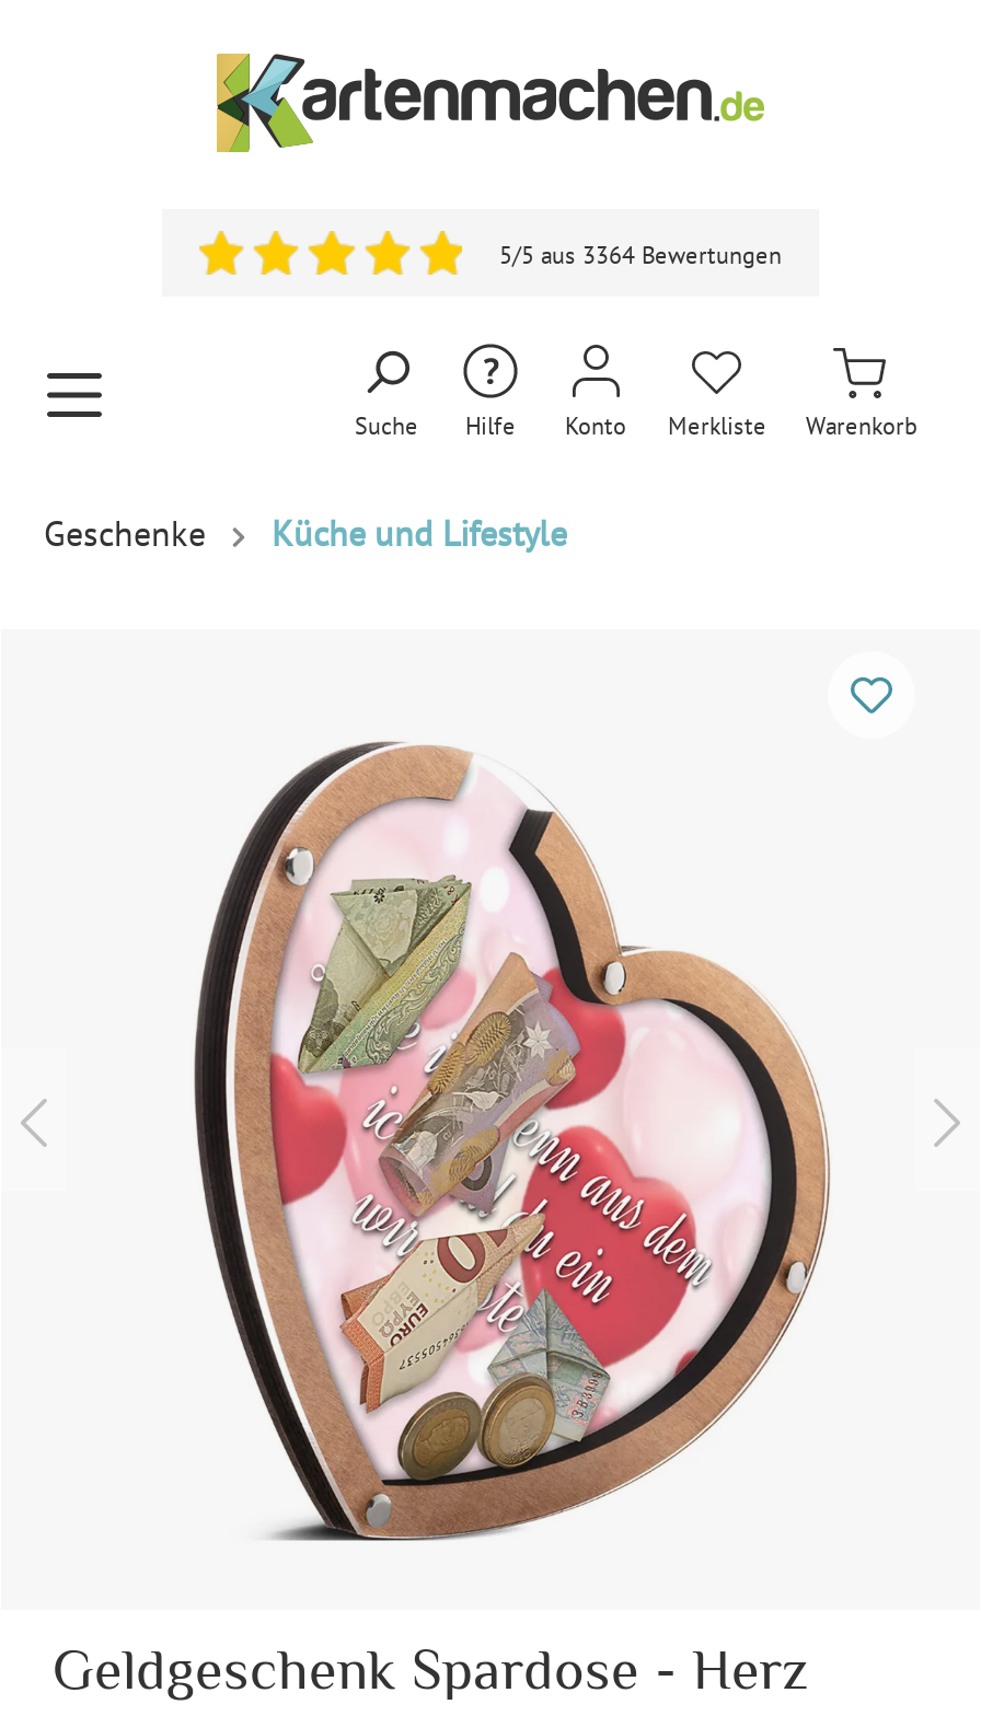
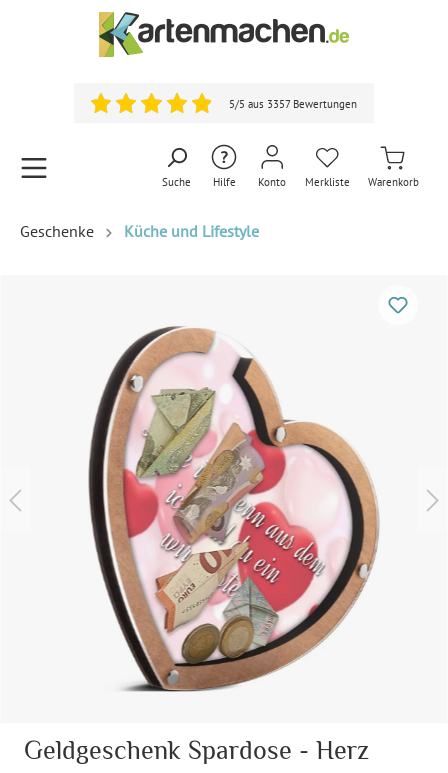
- 5/5 aus 3364 Bewertungen
+ 5/5 aus 3357 Bewertungen
